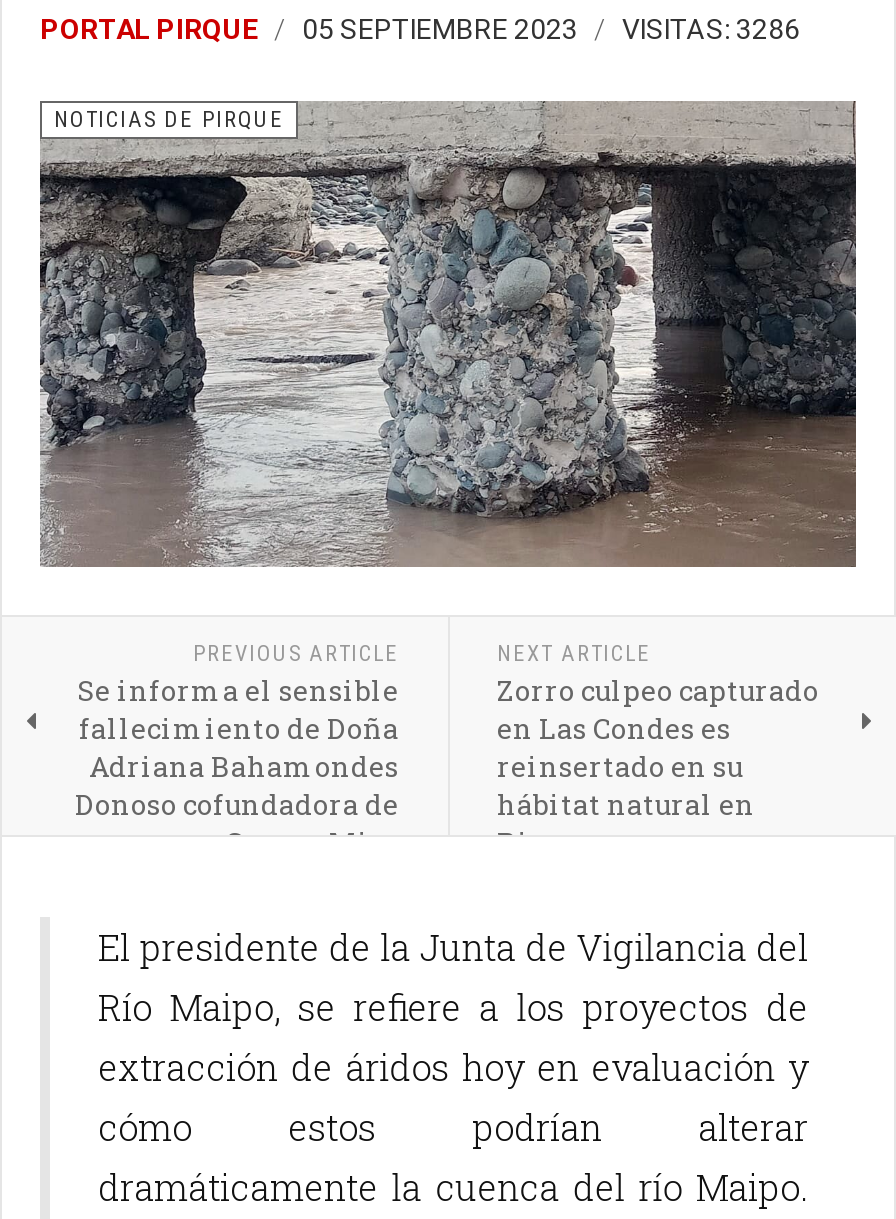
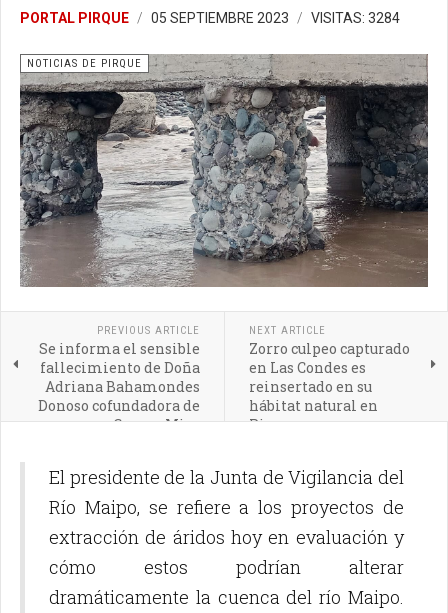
- PORTAL PIRQUE 05 SEPTIEMBRE 2023 VISITAS: 3286
+ PORTAL PIRQUE 05 SEPTIEMBRE 2023 VISITAS: 3284
